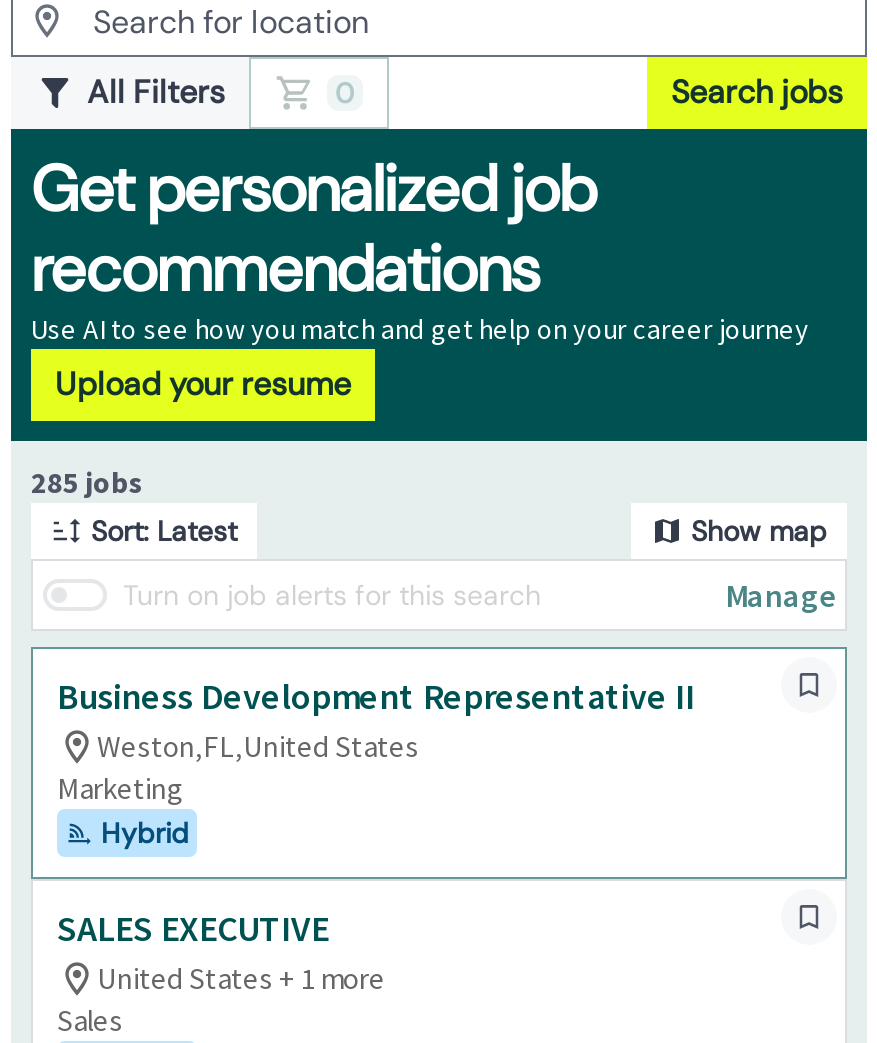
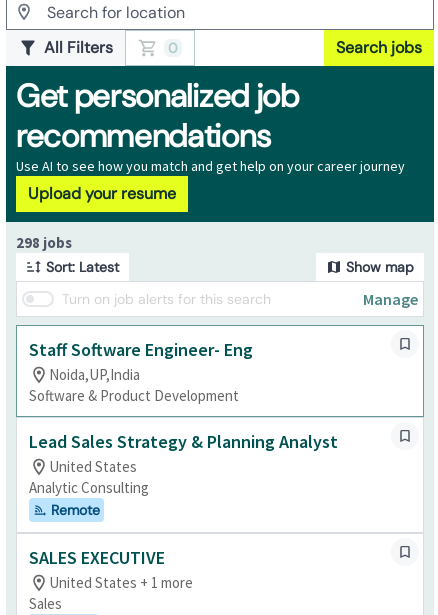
- 285 jobs
+ 298 jobs

- Business Development Representative II
- Weston,FL,United States
- Marketing
- Hybrid
+ Staff Software Engineer- Eng
+ Noida,UP,India
+ Software & Product Development
+ Lead Sales Strategy & Planning Analyst
+ United States
+ Analytic Consulting
+ Remote
